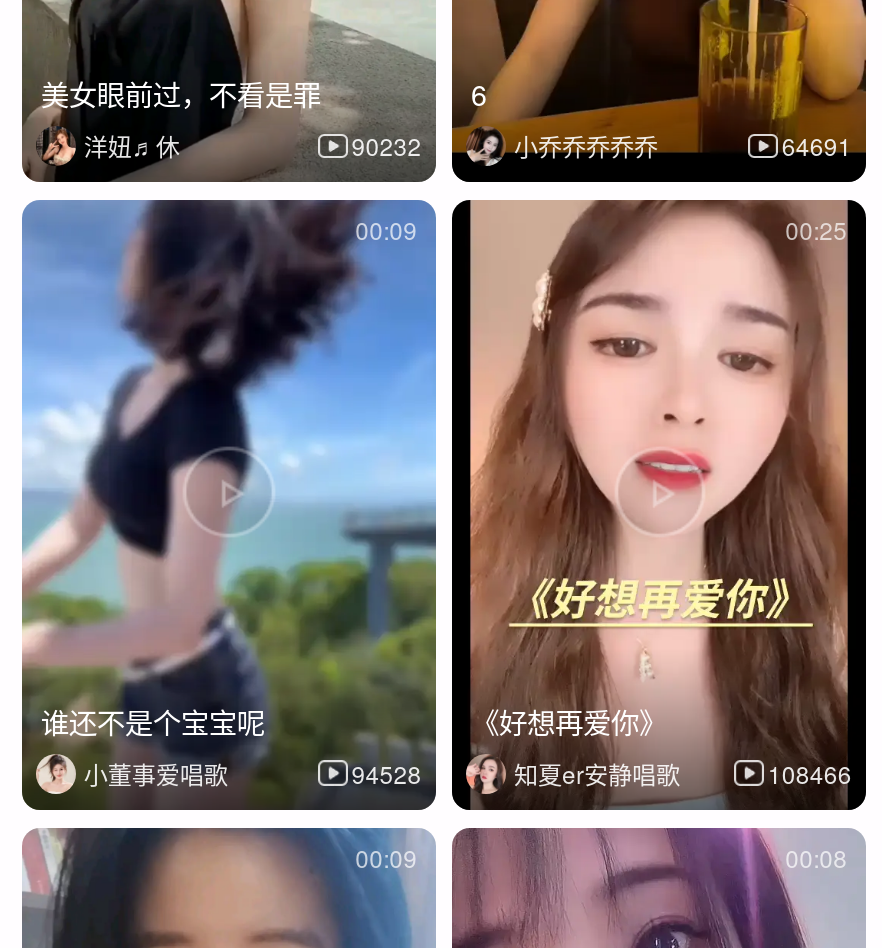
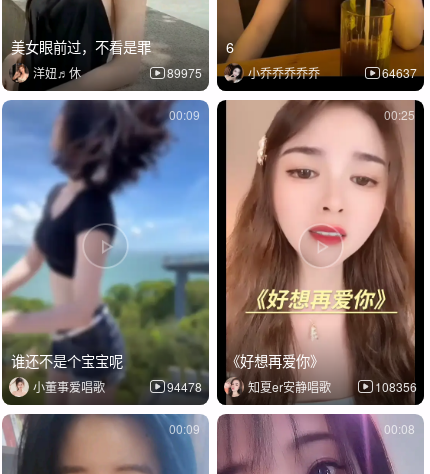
- 90232
+ 89975

- 64691
+ 64637

- 94528
+ 94478

- 108466
+ 108356
